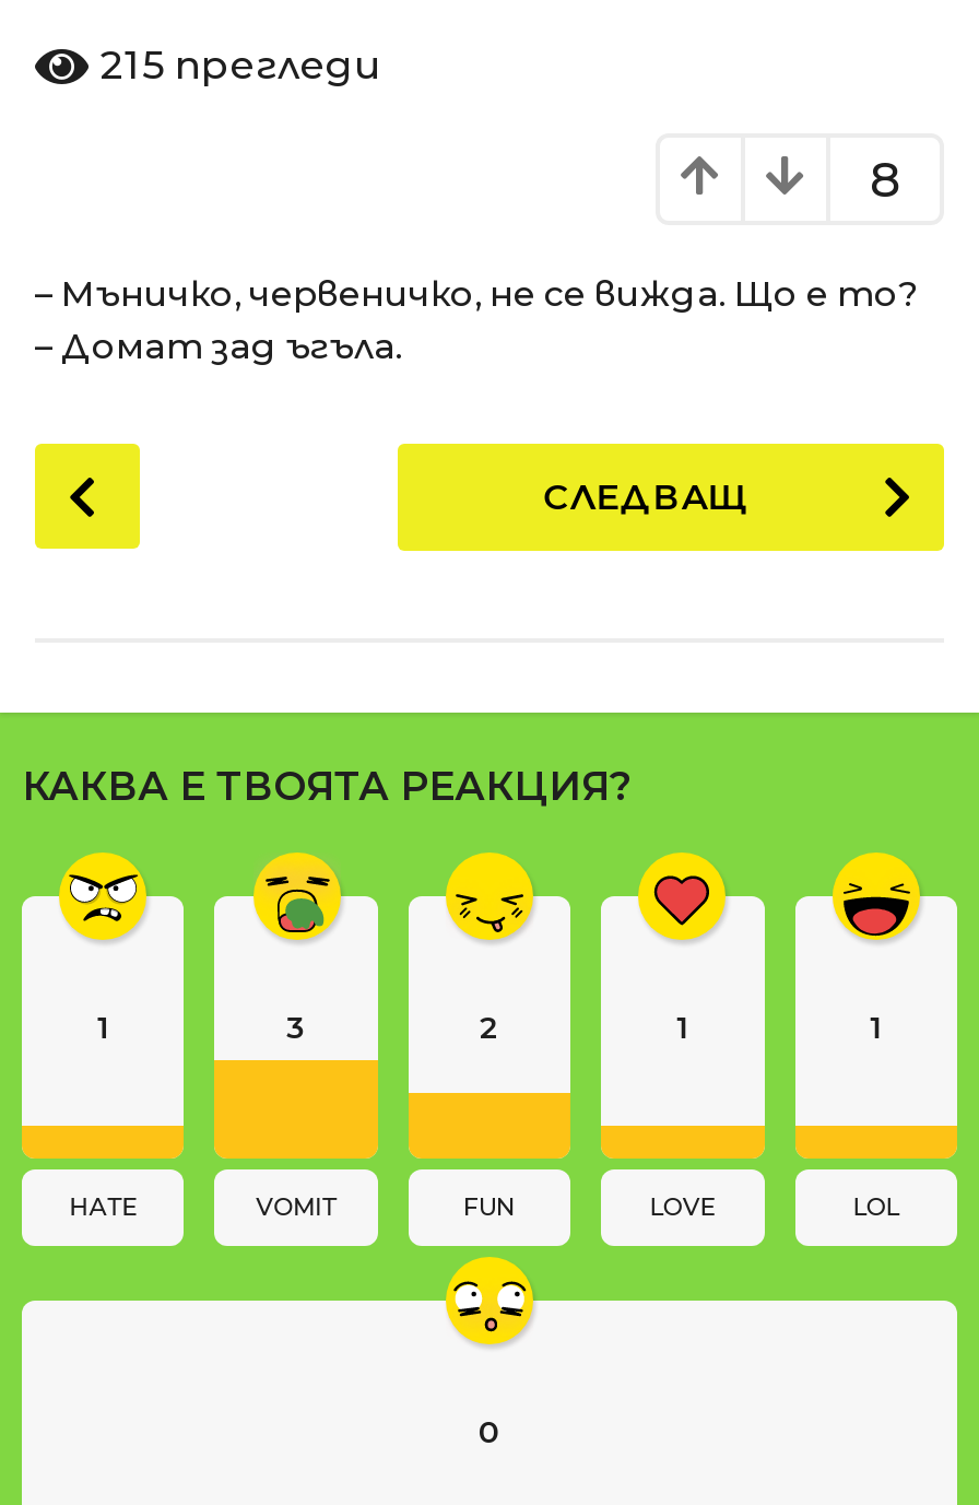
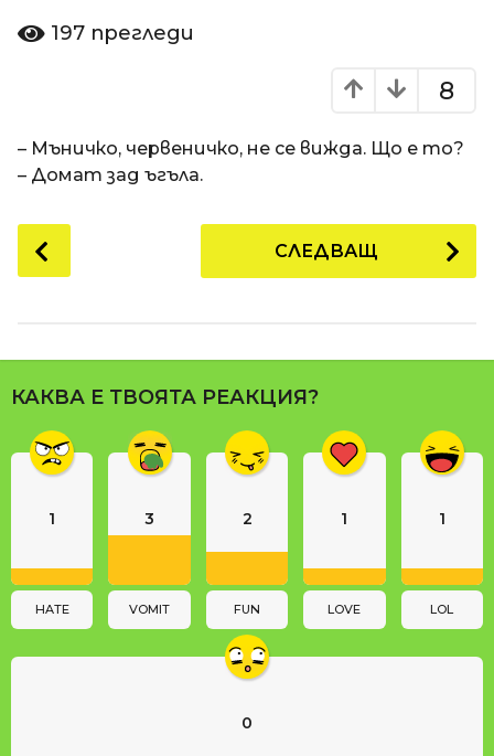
- 215 прегледи
+ 197 прегледи
